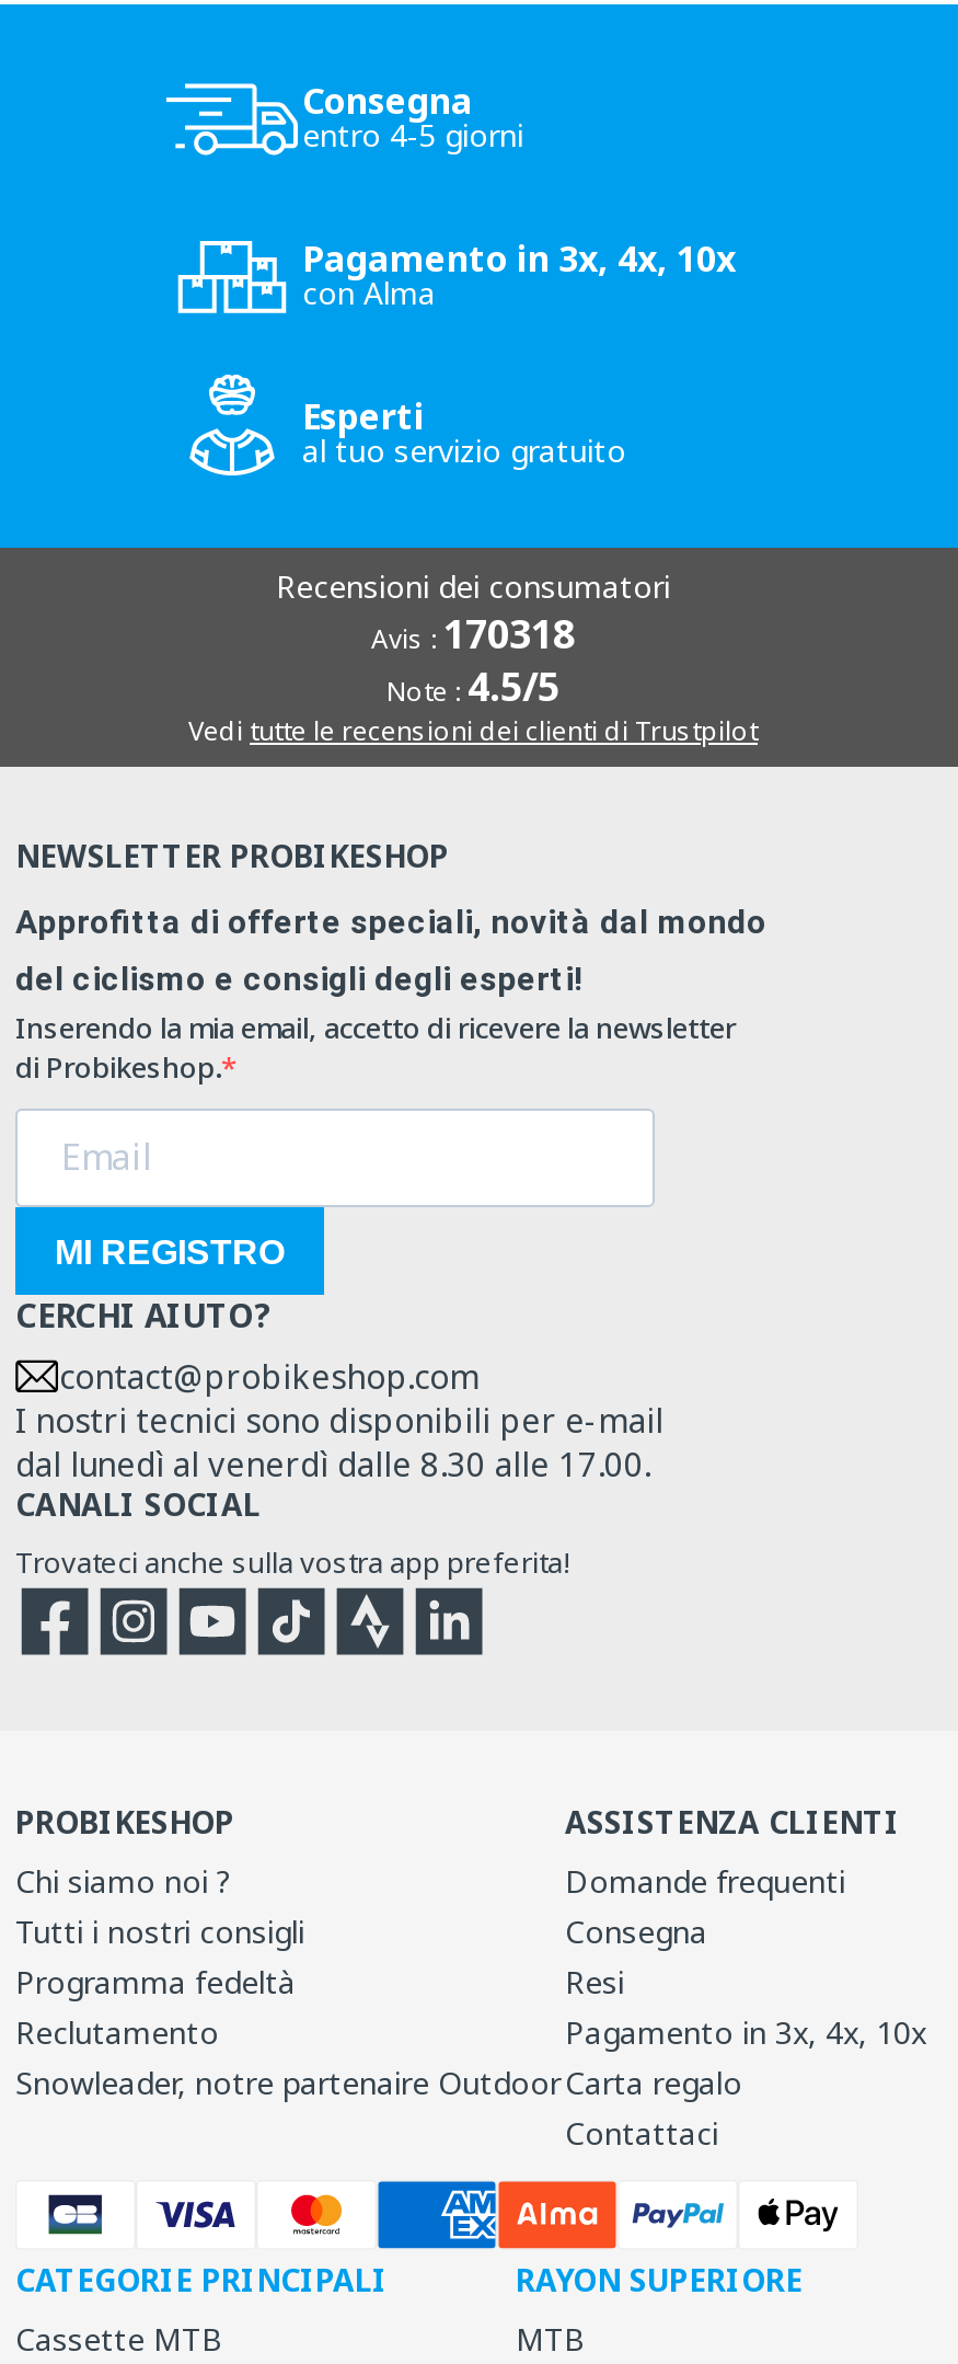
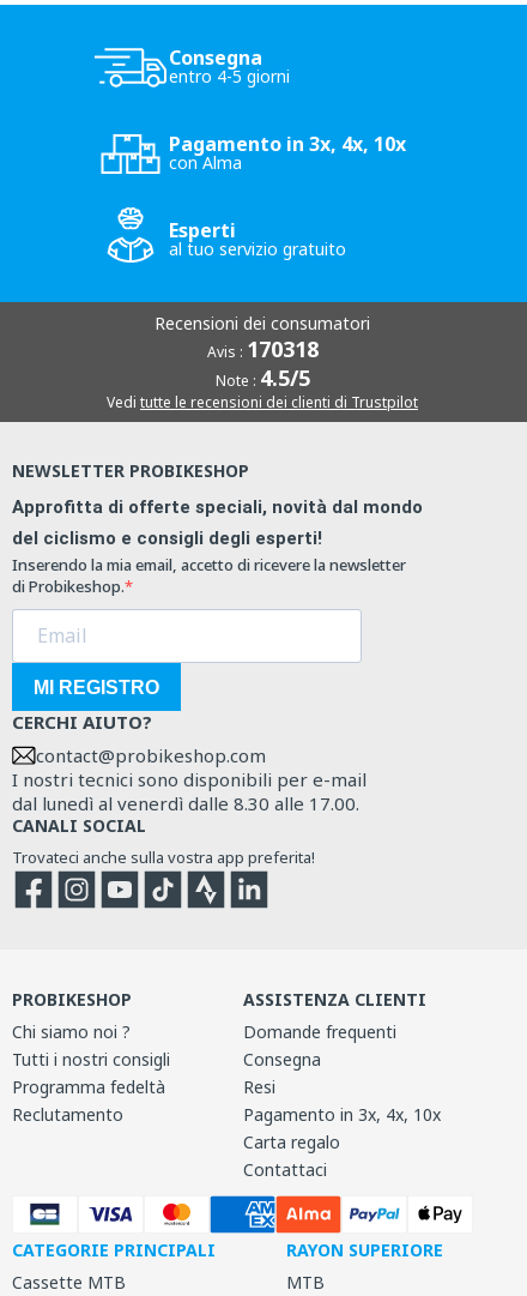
- Snowleader, notre partenaire Outdoor
